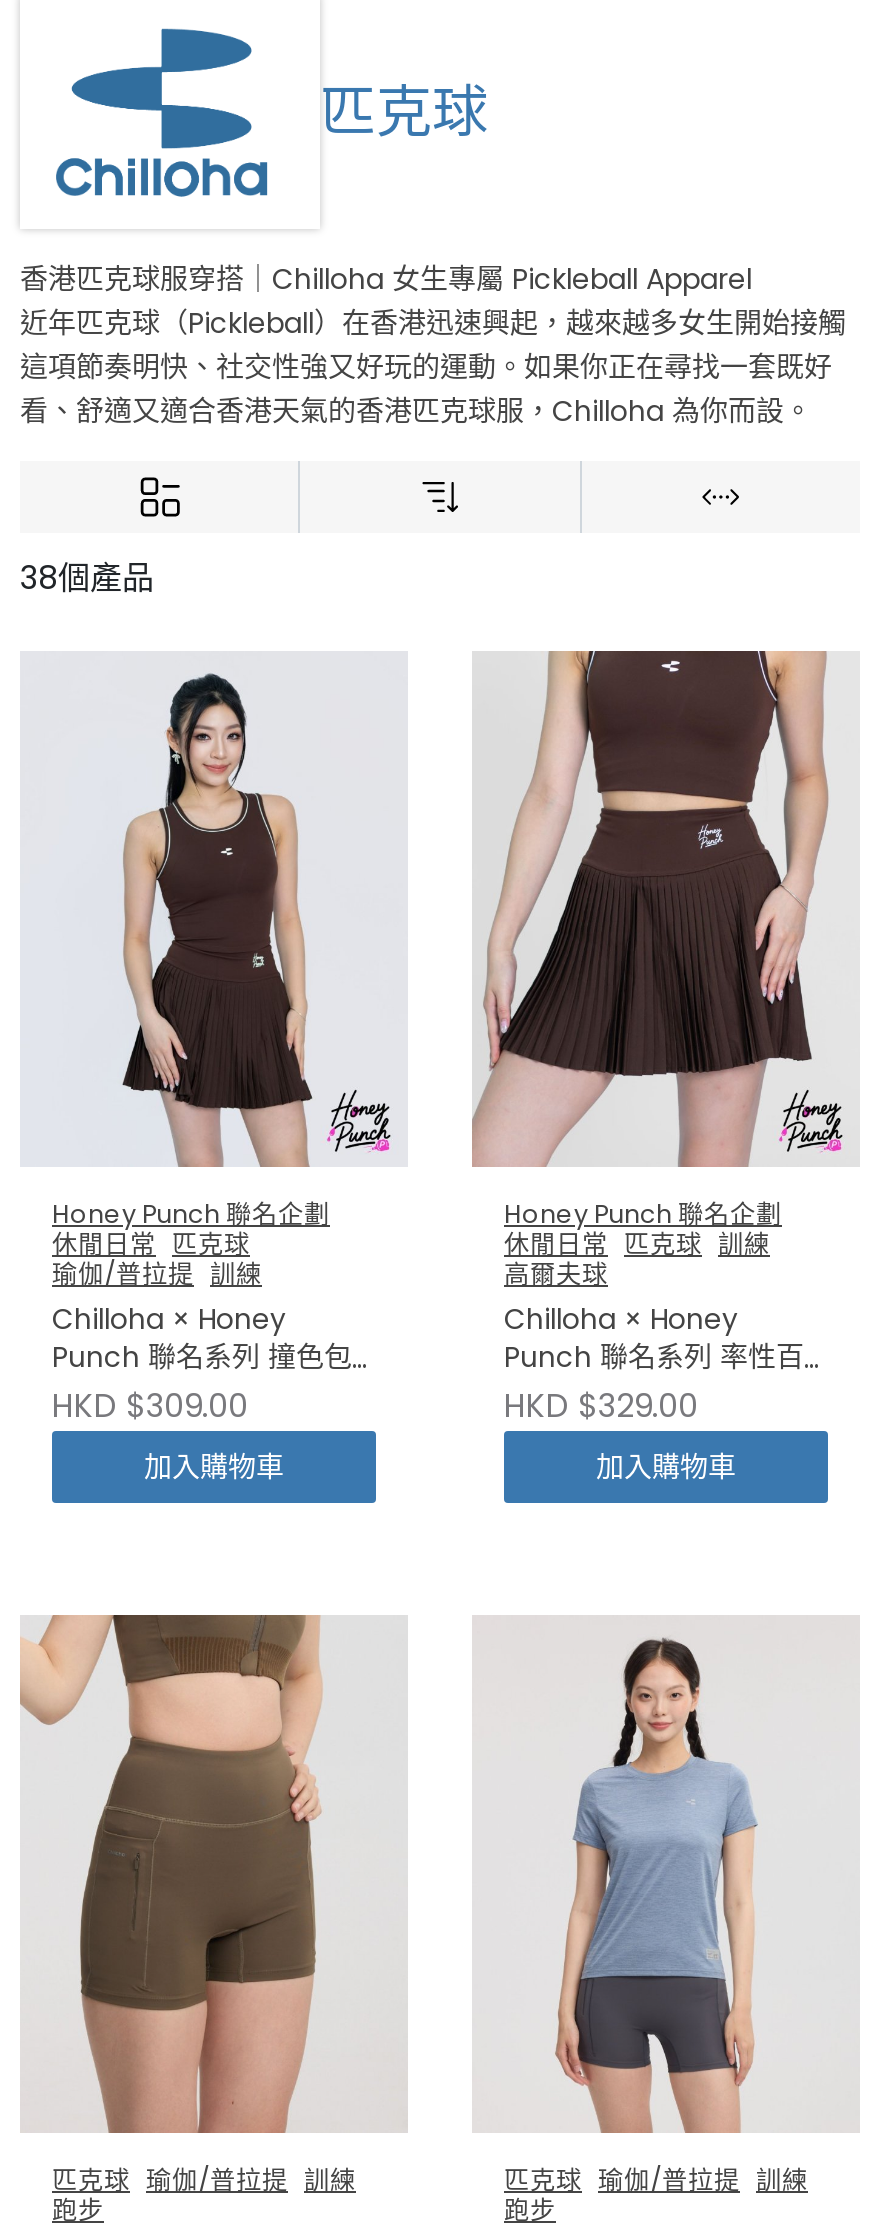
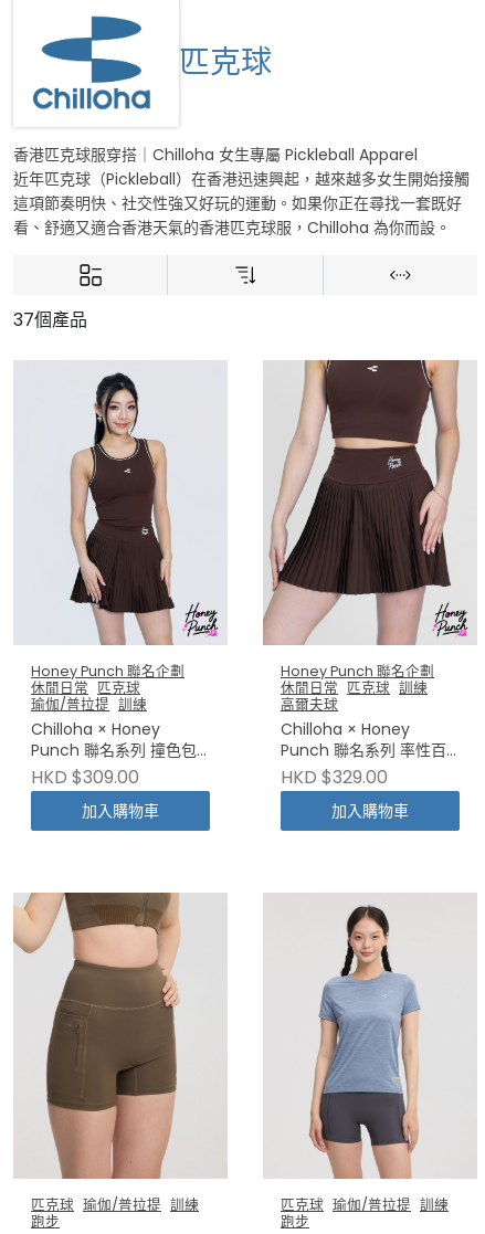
- 38個產品
+ 37個產品
